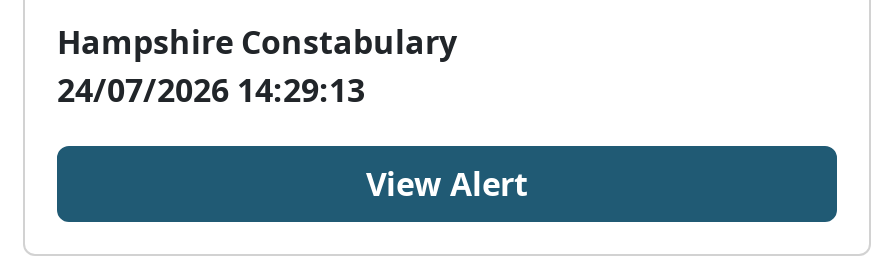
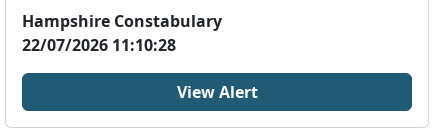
- 24/07/2026 14:29:13
+ 22/07/2026 11:10:28
